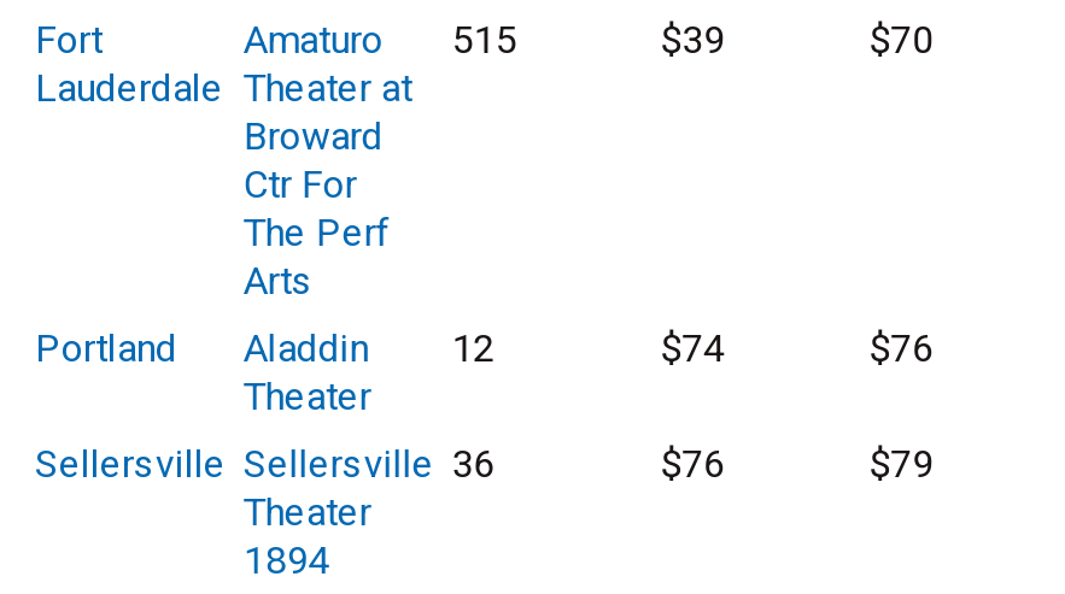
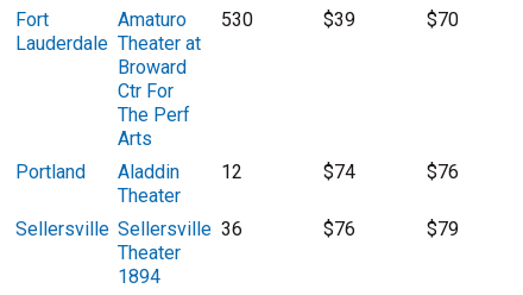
- Amaturo 515
+ Amaturo 530
